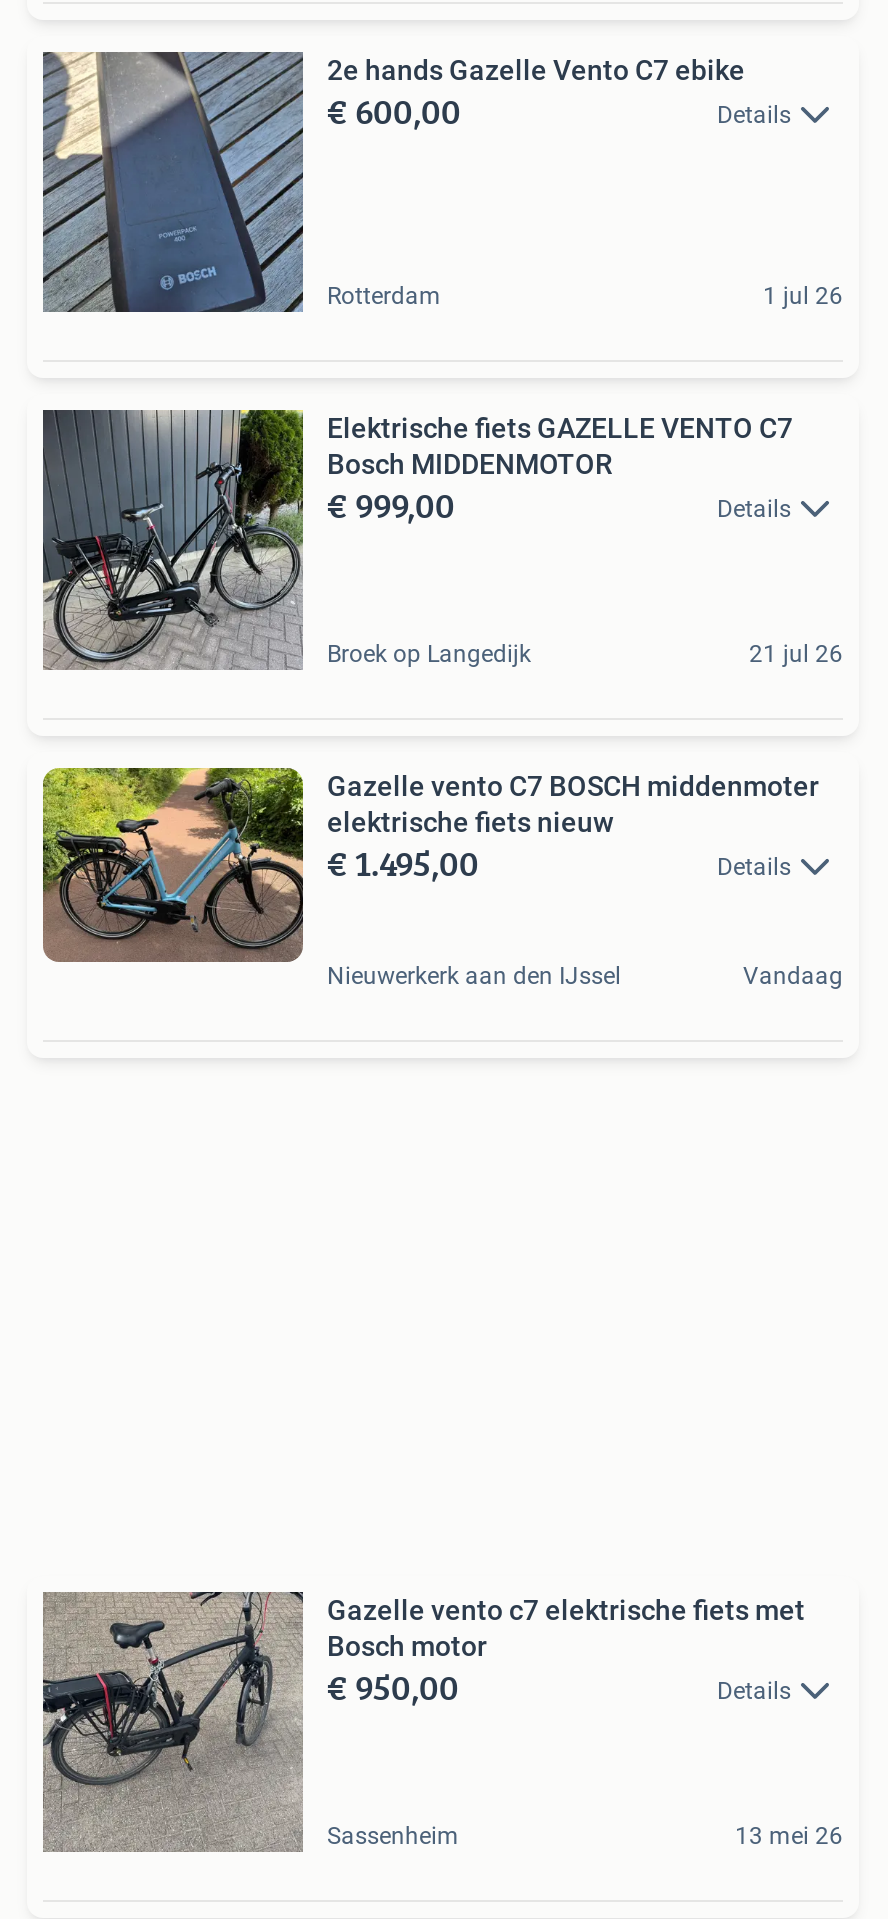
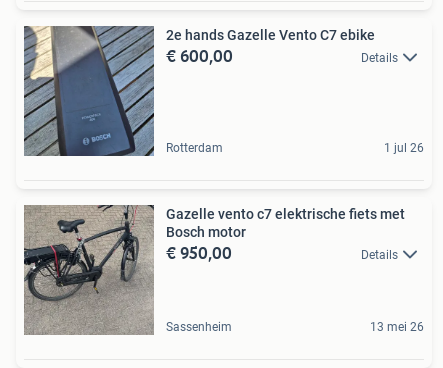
- [image]
- Elektrische fiets GAZELLE VENTO C7
- Bosch MIDDENMOTOR
- € 999,00
- Details

- Broek op Langedijk
- 21 jul 26

- [image]
- Gazelle vento C7 BOSCH middenmoter
- elektrische fiets nieuw
- € 1.495,00
- Details

- Nieuwerkerk aan den IJssel
- Vandaag
